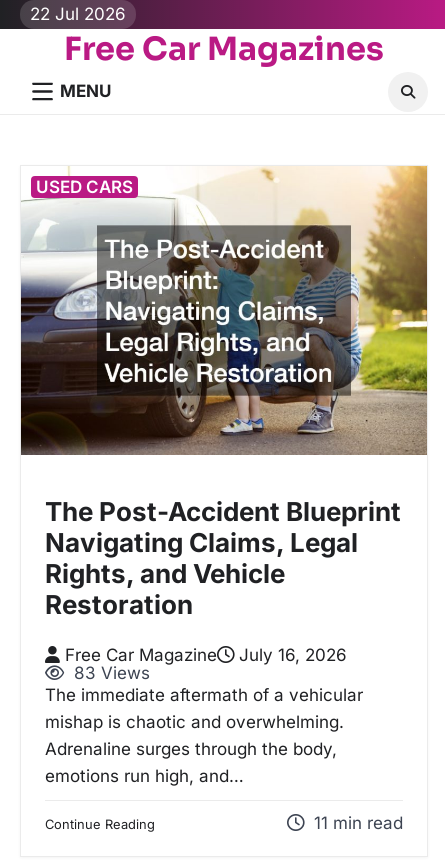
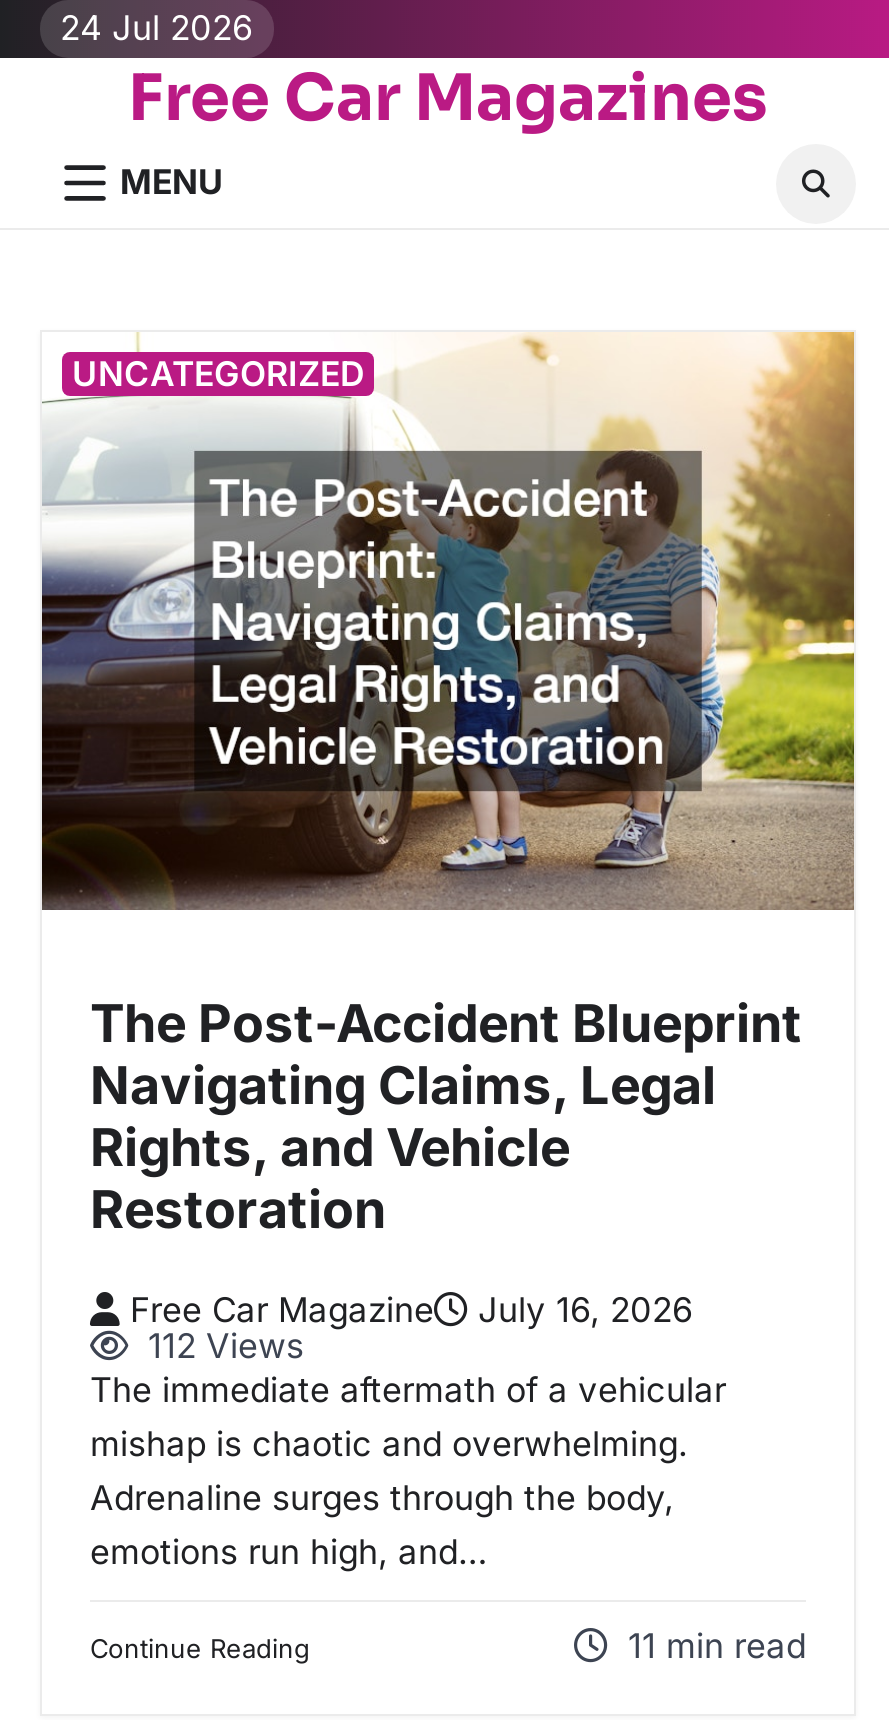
- 22 Jul 2026
+ 24 Jul 2026

- USED CARS
+ UNCATEGORIZED

- 83 Views
+ 112 Views
